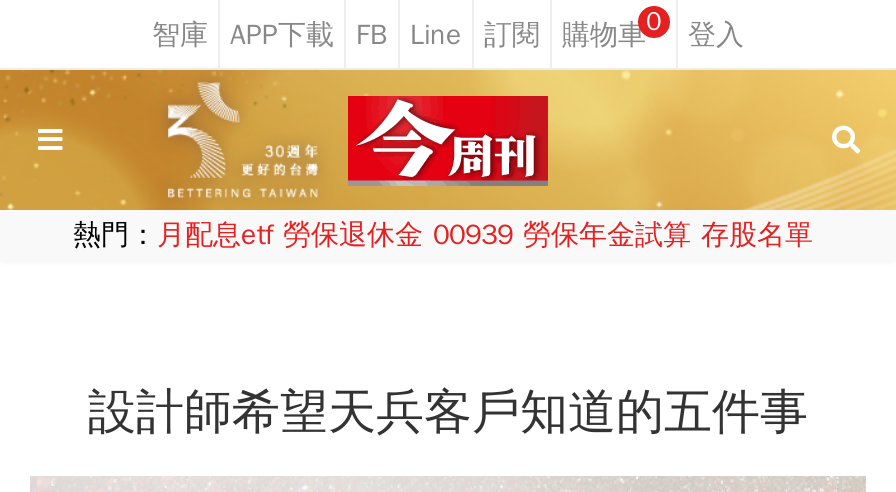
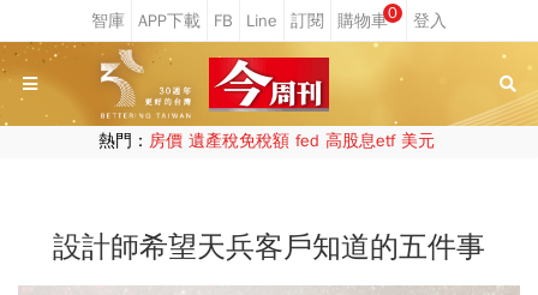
- 熱門：月配息etf 勞保退休金 00939 勞保年金試算 存股名單
+ 熱門：房價 遺產稅免稅額 fed 高股息etf 美元
